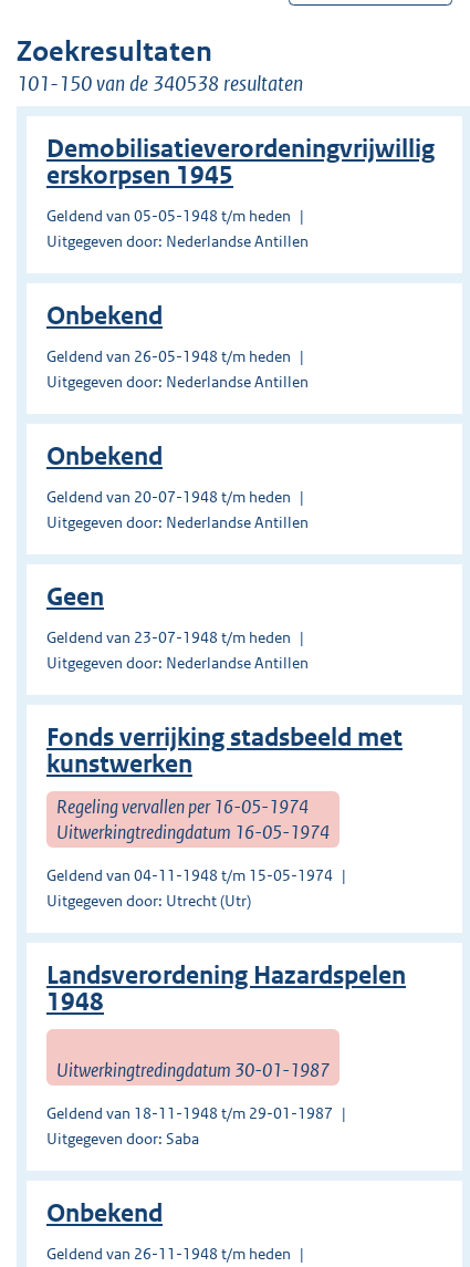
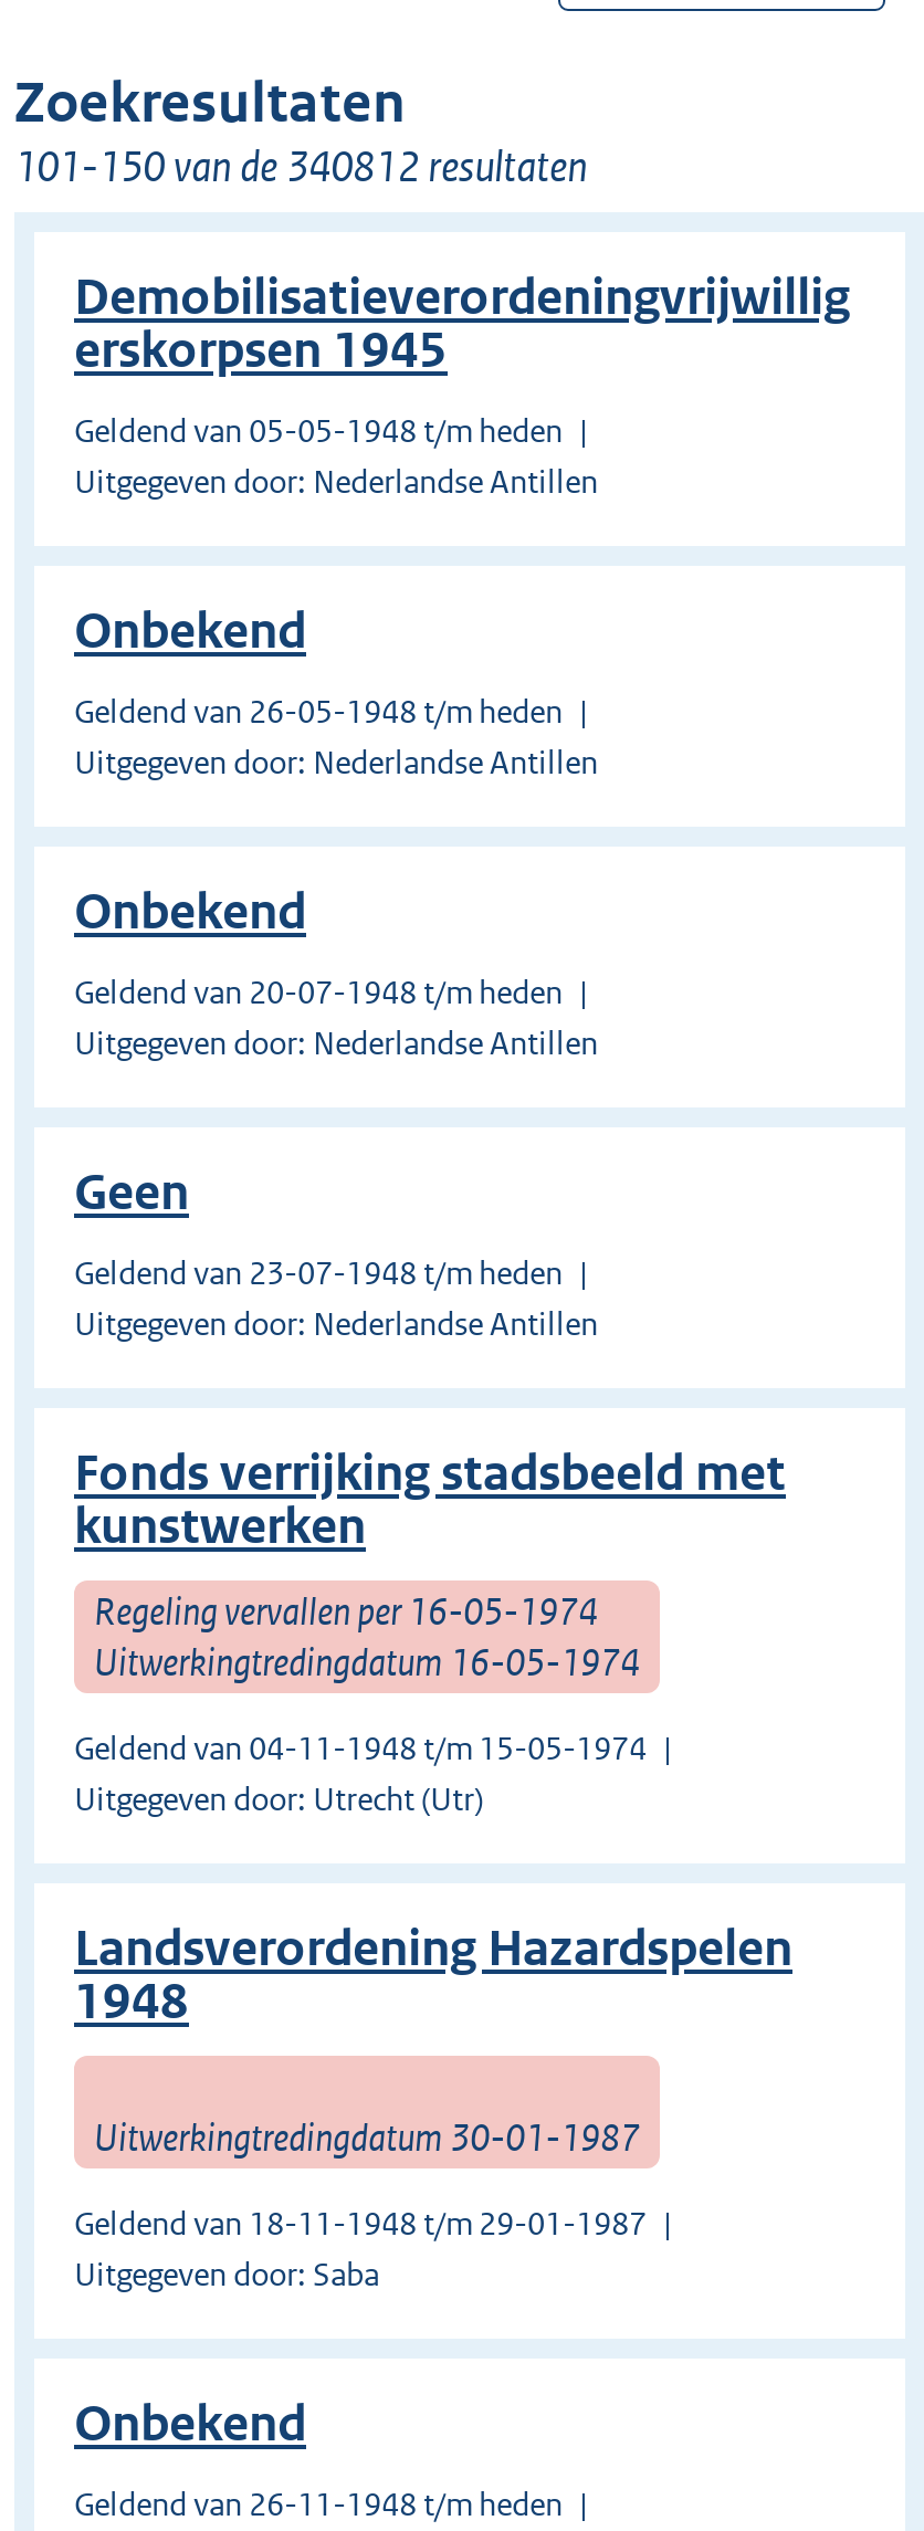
- 101-150 van de 340538 resultaten
+ 101-150 van de 340812 resultaten
